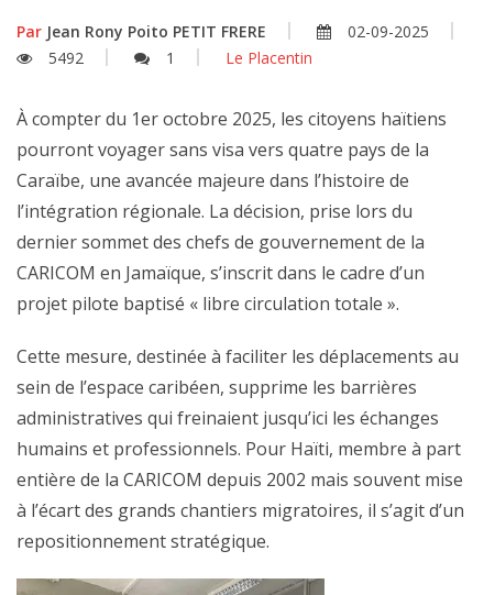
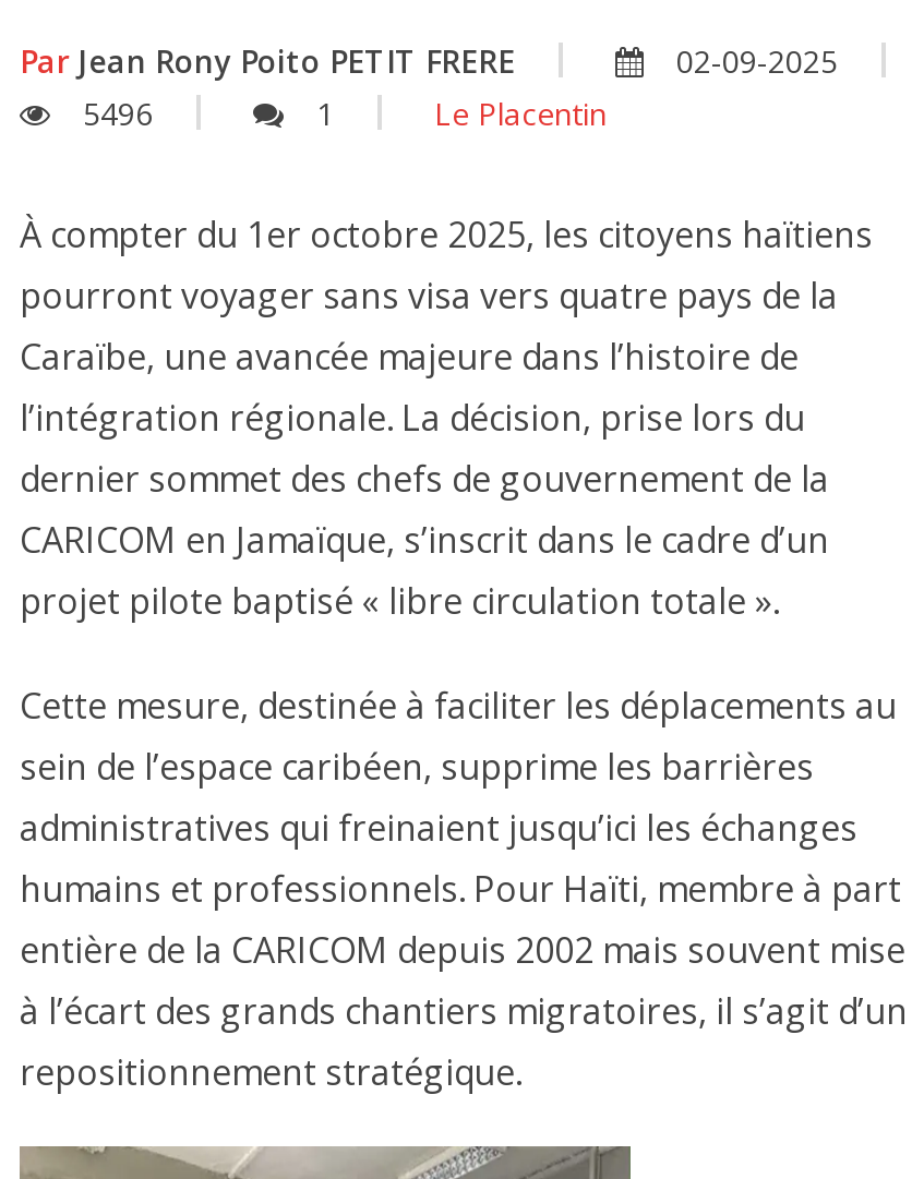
- 5492
+ 5496
